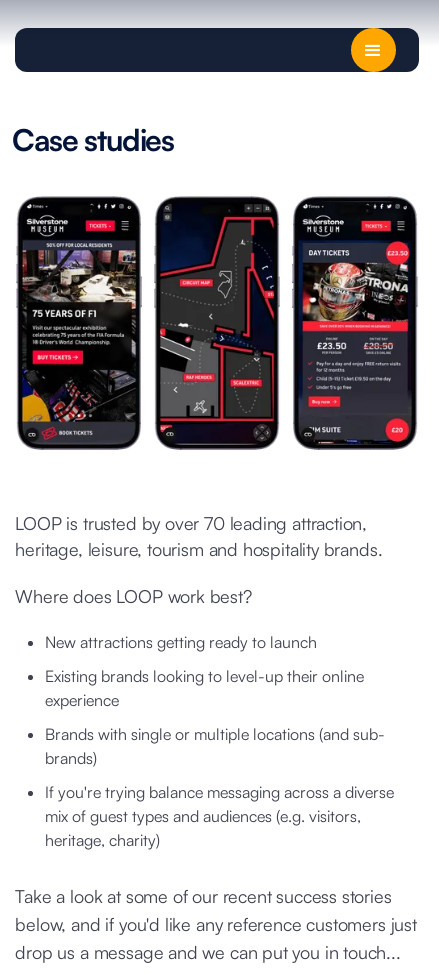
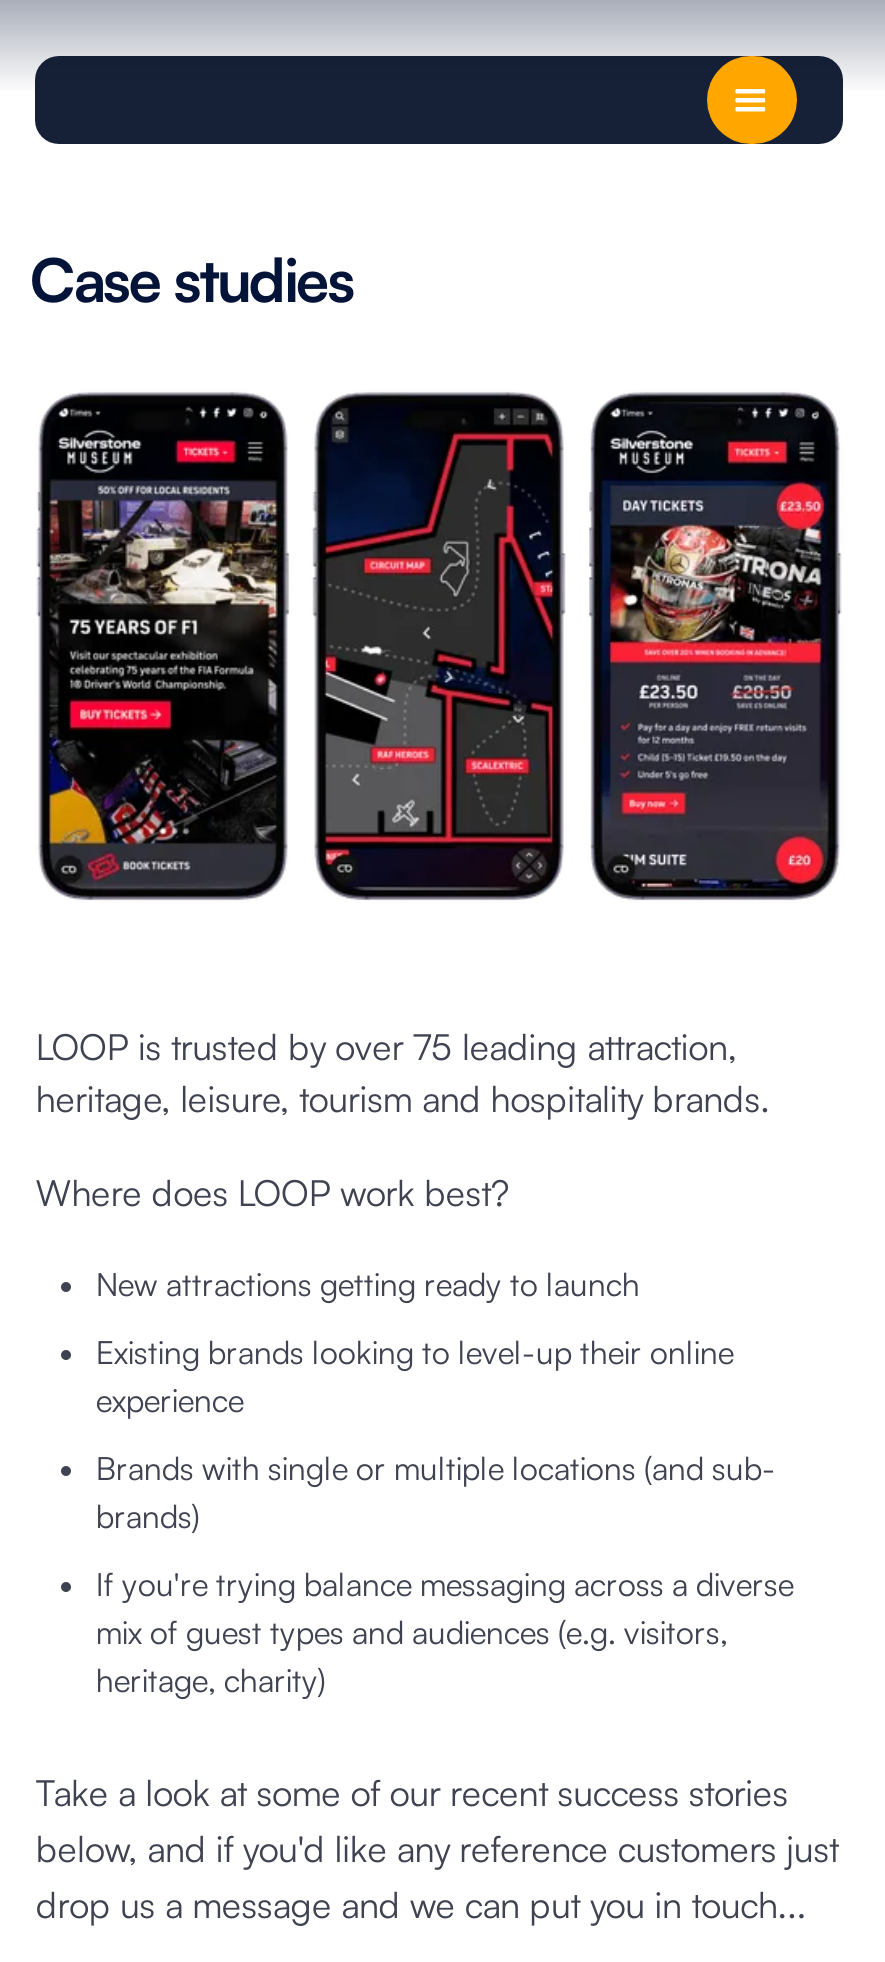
- LOOP is trusted by over 70 leading attraction,
+ LOOP is trusted by over 75 leading attraction,
